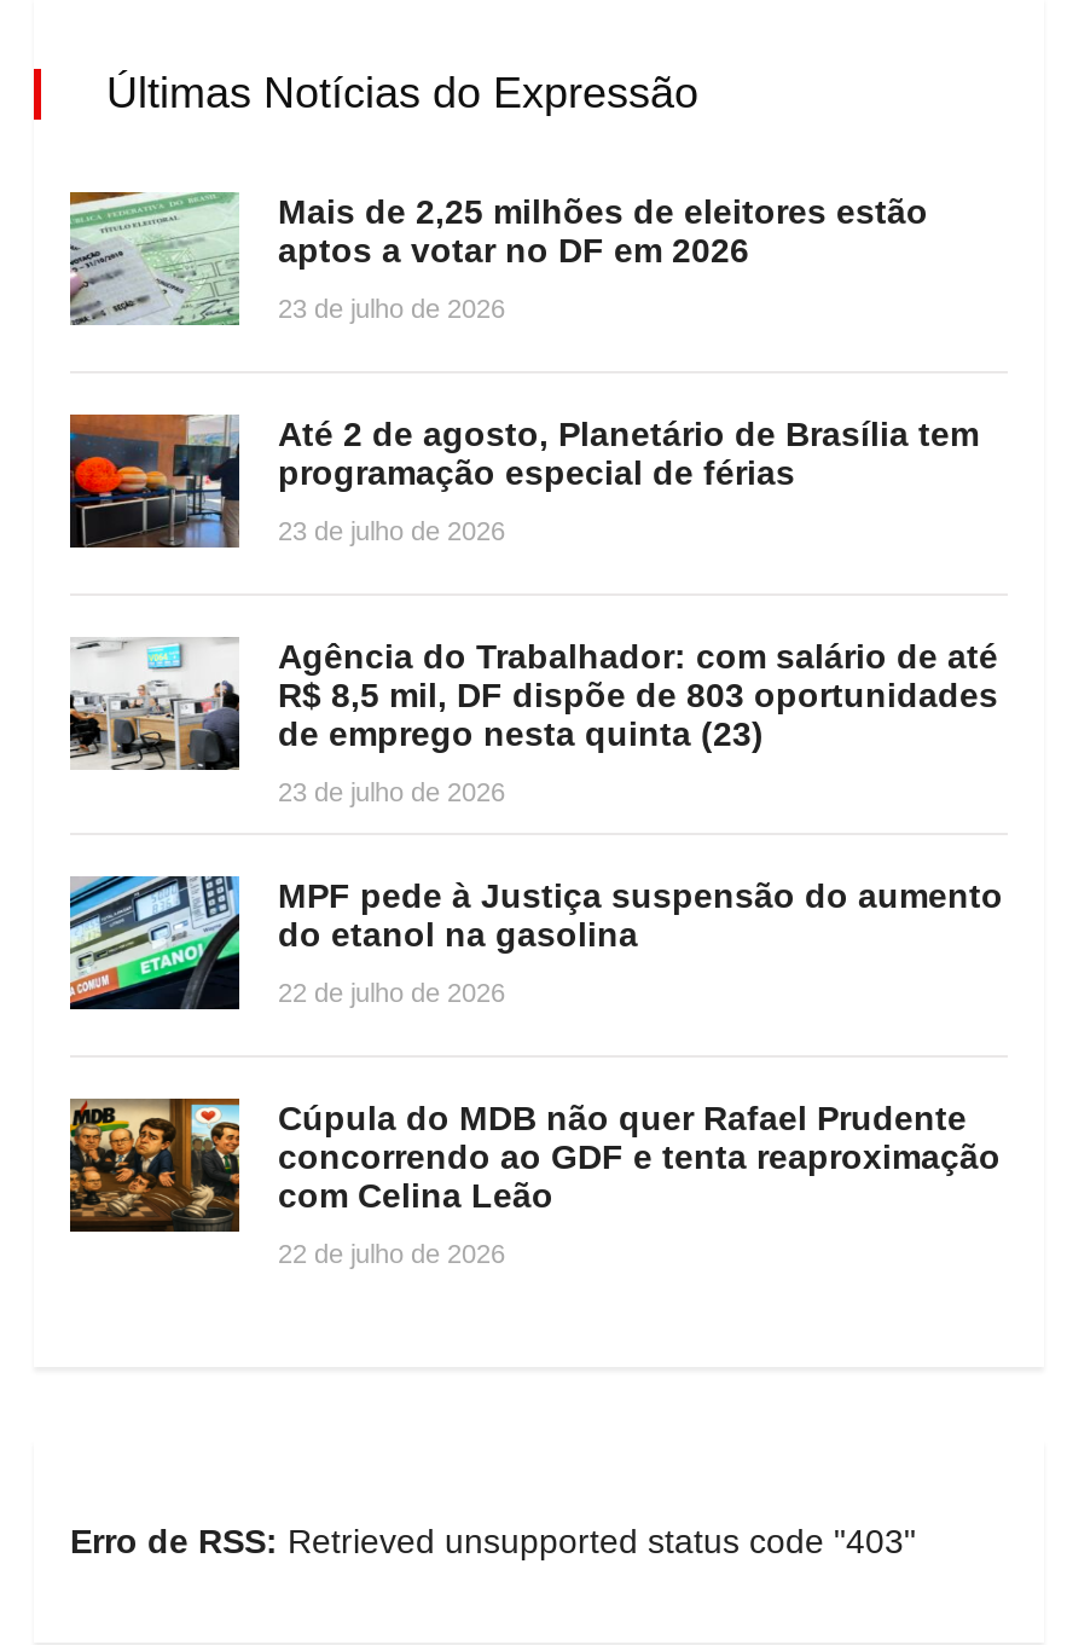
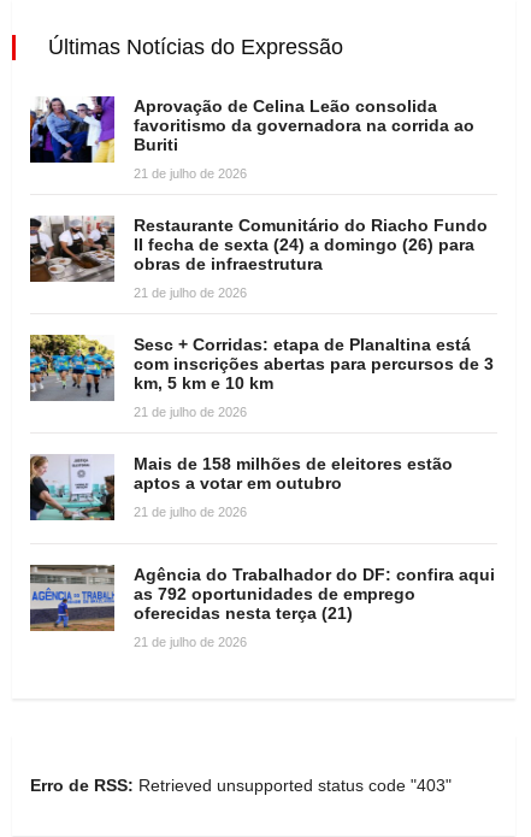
- [image]
- Mais de 2,25 milhões de eleitores estão
- aptos a votar no DF em 2026
+ [image]
+ Aprovação de Celina Leão consolida
+ favoritismo da governadora na corrida ao
+ Buriti

- 23 de julho de 2026
+ 21 de julho de 2026

- [image]
- Até 2 de agosto, Planetário de Brasília tem
- programação especial de férias
+ [image]
+ Restaurante Comunitário do Riacho Fundo
+ II fecha de sexta (24) a domingo (26) para
+ obras de infraestrutura

- 23 de julho de 2026
+ 21 de julho de 2026

- [image]
- Agência do Trabalhador: com salário de até
- R$ 8,5 mil, DF dispõe de 803 oportunidades
- de emprego nesta quinta (23)
+ [image]
+ Sesc + Corridas: etapa de Planaltina está
+ com inscrições abertas para percursos de 3
+ km, 5 km e 10 km

- 23 de julho de 2026
+ 21 de julho de 2026

- [image]
- MPF pede à Justiça suspensão do aumento
- do etanol na gasolina
+ [image]
+ Mais de 158 milhões de eleitores estão
+ aptos a votar em outubro

- 22 de julho de 2026
+ 21 de julho de 2026

- [image]
- Cúpula do MDB não quer Rafael Prudente
- concorrendo ao GDF e tenta reaproximação
- com Celina Leão
+ [image]
+ Agência do Trabalhador do DF: confira aqui
+ as 792 oportunidades de emprego
+ oferecidas nesta terça (21)

- 22 de julho de 2026
+ 21 de julho de 2026
